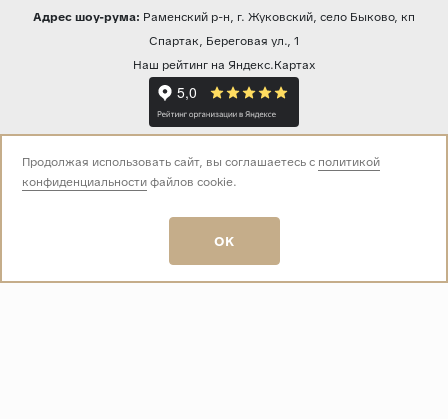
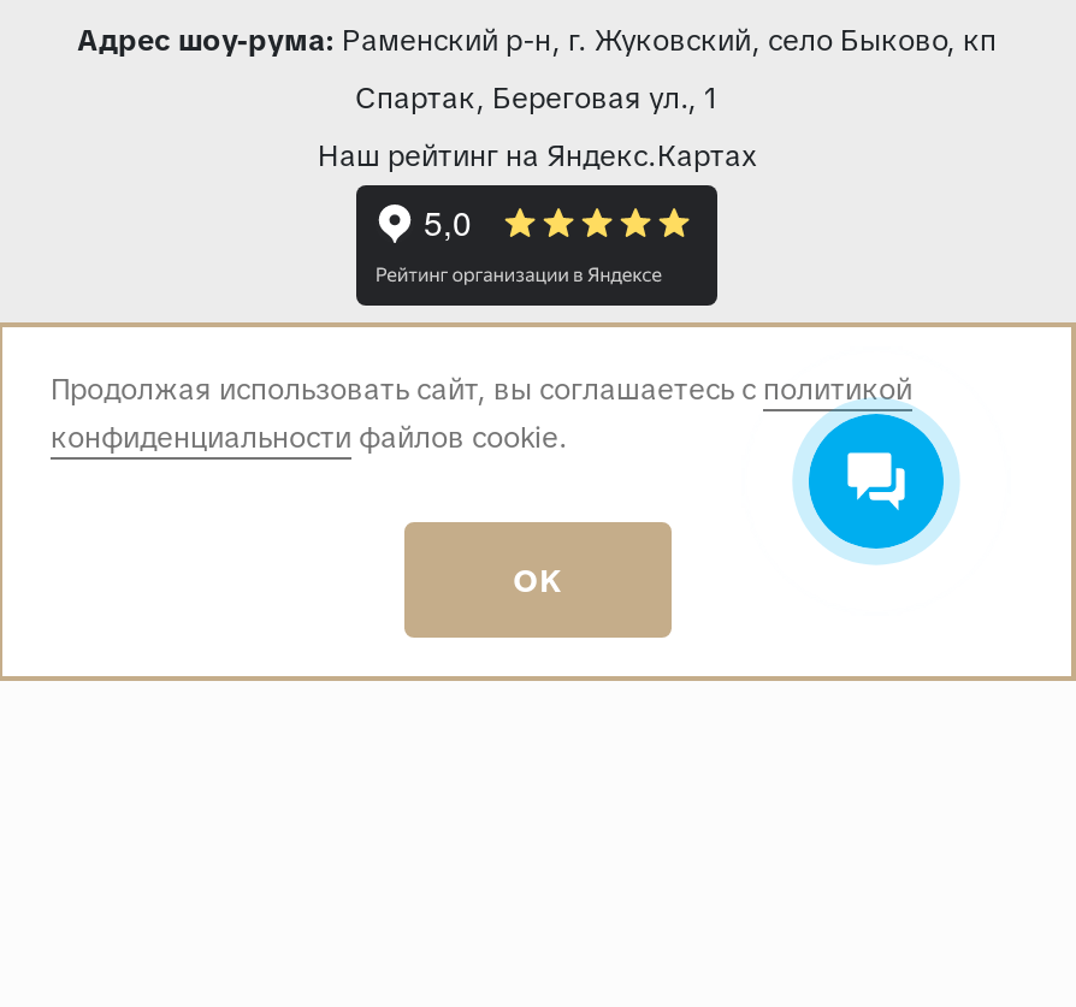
+ [image]
